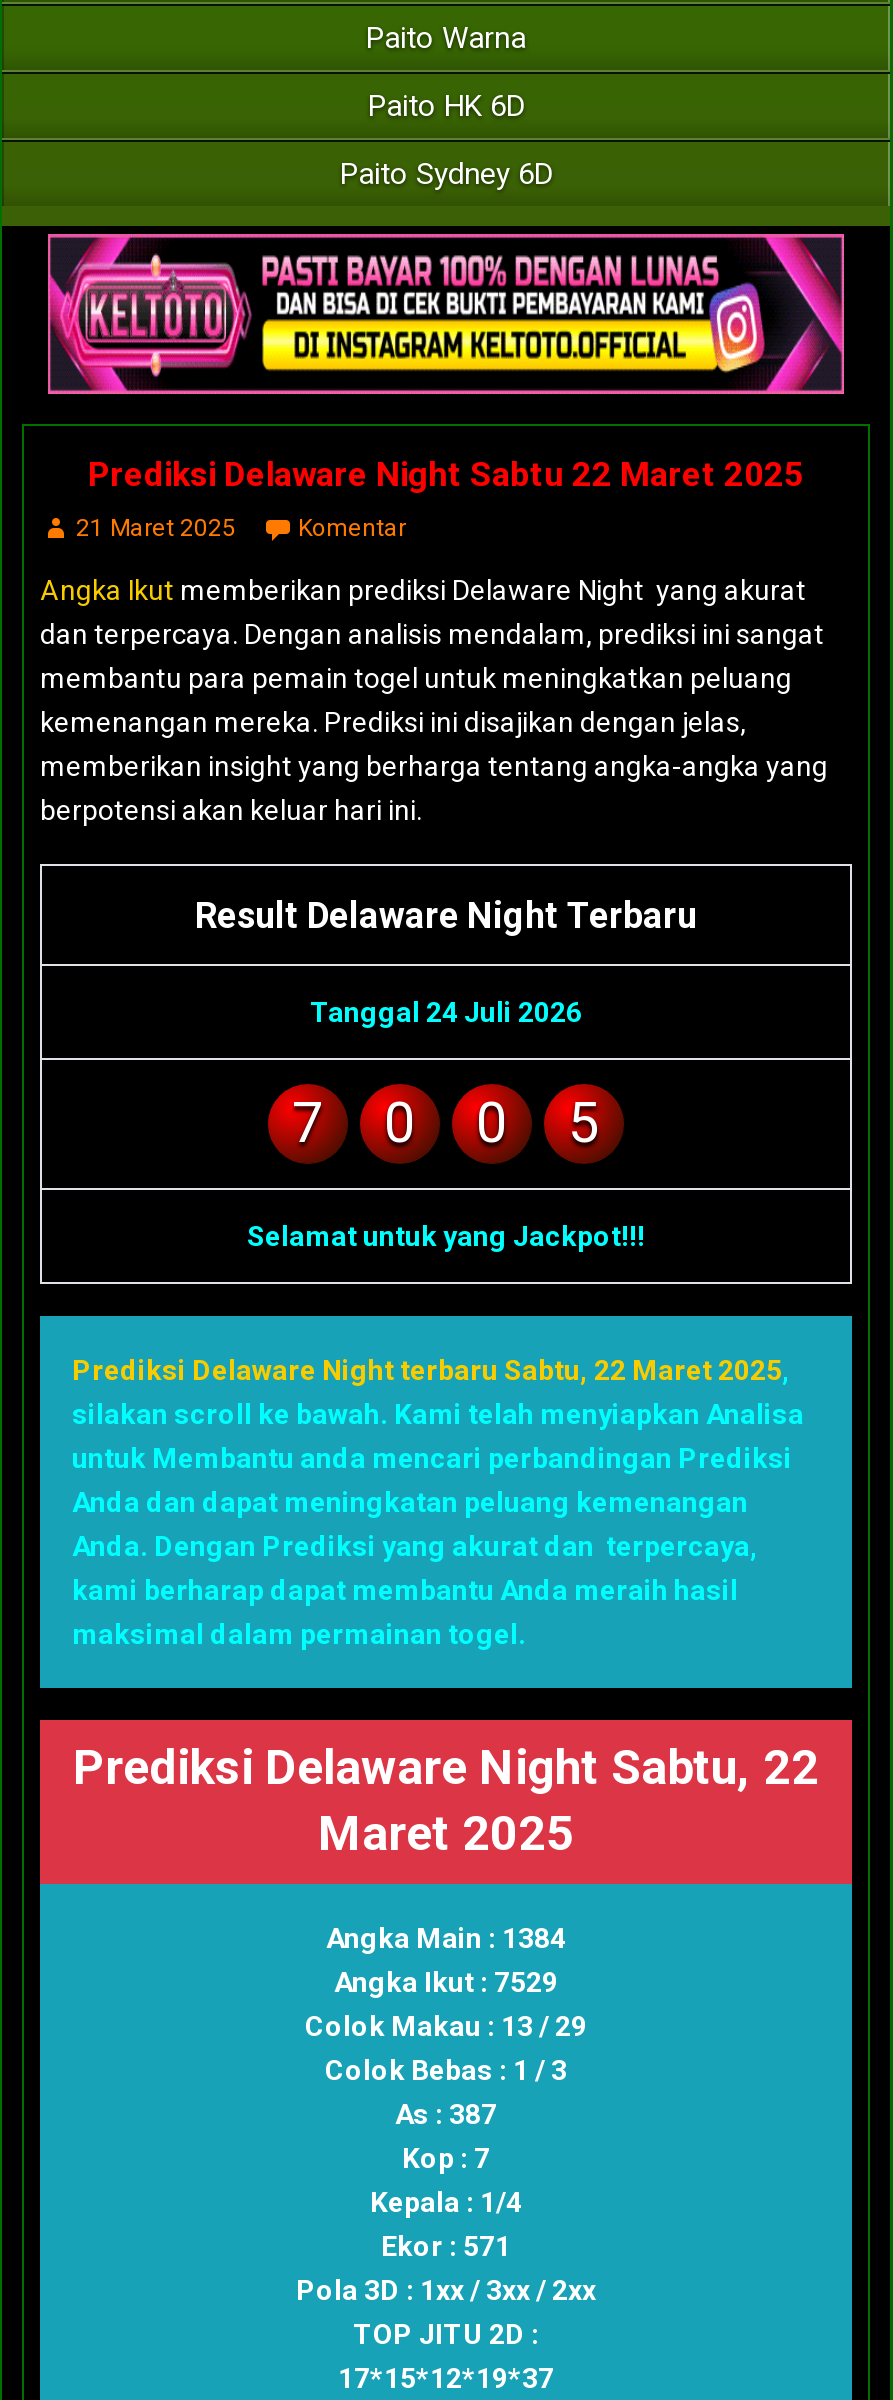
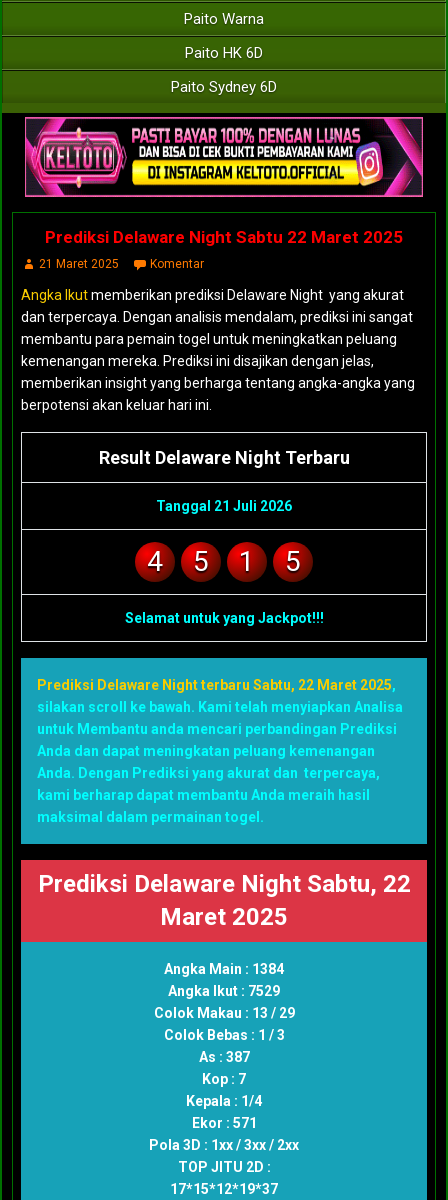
- Tanggal 24 Juli 2026
+ Tanggal 21 Juli 2026

- 7
+ 4

- 0
+ 5

- 0
+ 1
